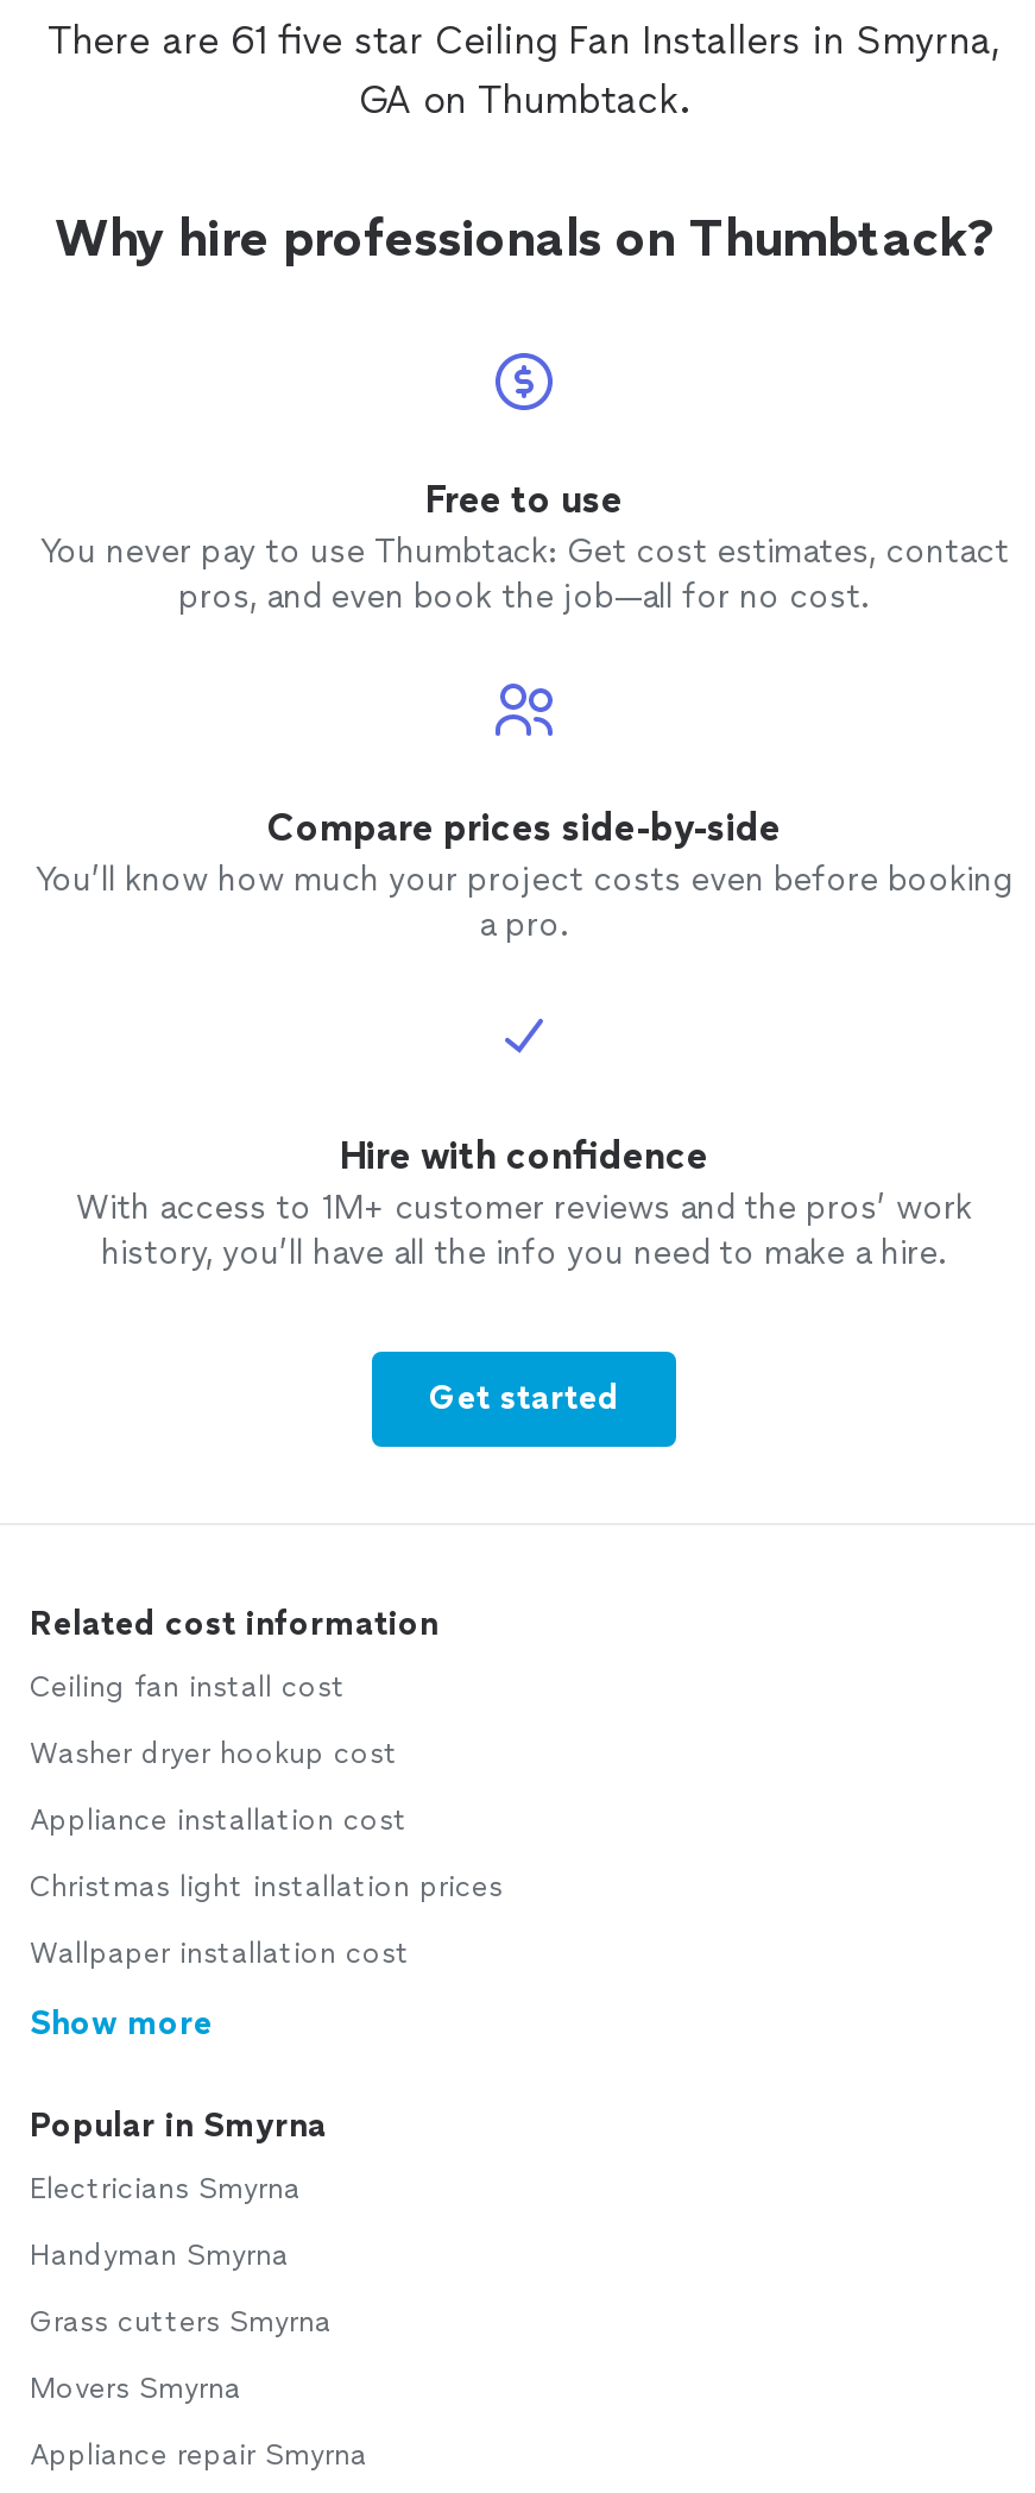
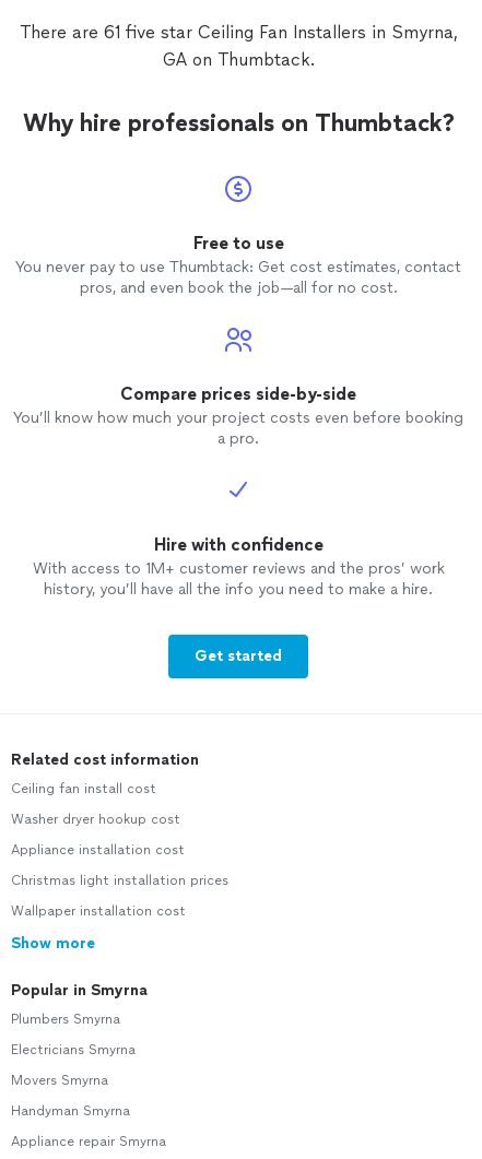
+ Plumbers Smyrna

moved down: Electricians Smyrna

moved down: Handyman Smyrna

- Grass cutters Smyrna

moved up: Movers Smyrna
